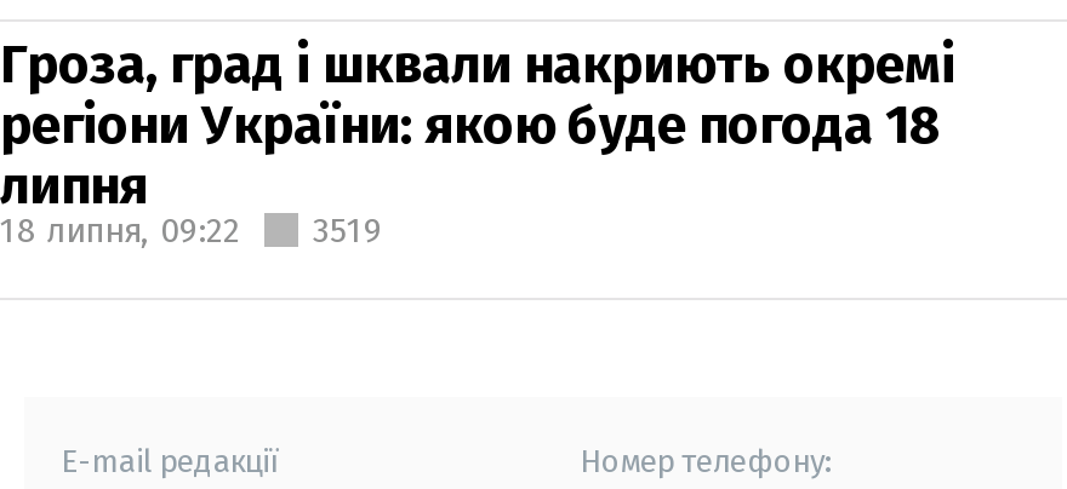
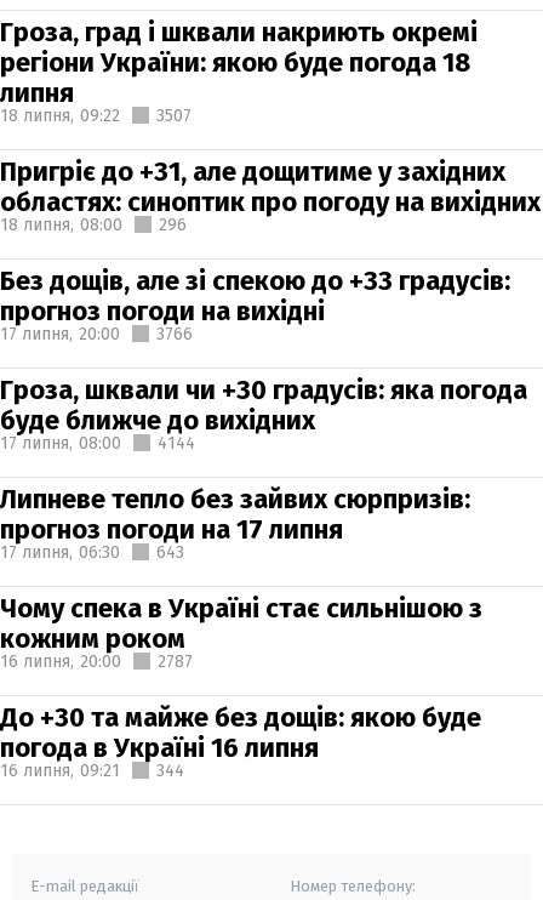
- 3519
+ 3507
+ Пригріє до +31, але дощитиме у західних
+ областях: синоптик про погоду на вихідних
+ 18 липня, 08:00
+ 296
+ Без дощів, але зі спекою до +33 градусів:
+ прогноз погоди на вихідні
+ 17 липня, 20:00
+ 3766
+ Гроза, шквали чи +30 градусів: яка погода
+ буде ближче до вихідних
+ 17 липня, 08:00
+ 4144
+ Липневе тепло без зайвих сюрпризів:
+ прогноз погоди на 17 липня
+ 17 липня, 06:30
+ 643
+ Чому спека в Україні стає сильнішою з
+ кожним роком
+ 16 липня, 20:00
+ 2787
+ До +30 та майже без дощів: якою буде
+ погода в Україні 16 липня
+ 16 липня, 09:21
+ 344
